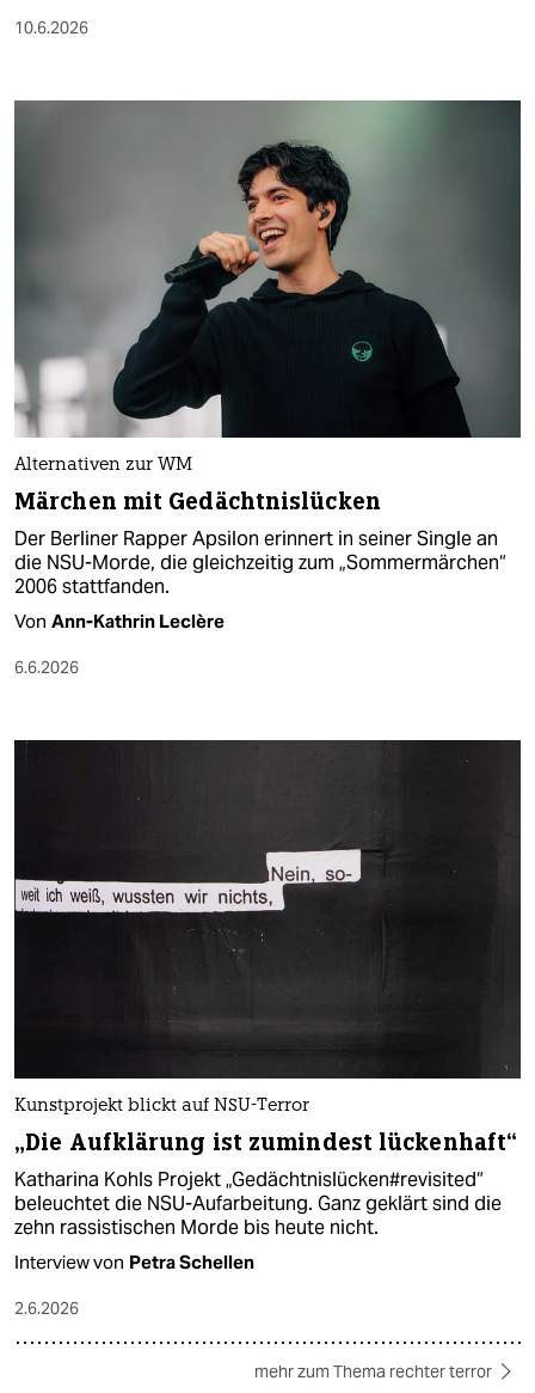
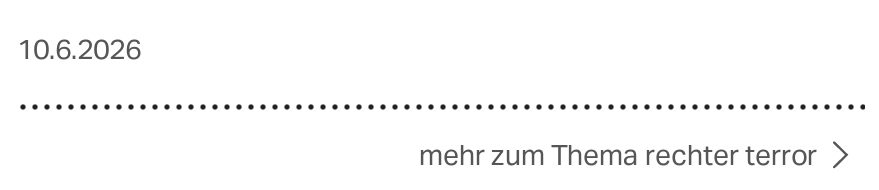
- [image]
- Alternativen zur WM
- Märchen mit Gedächtnislücken
- Der Berliner Rapper Apsilon erinnert in seiner Single an
- die NSU-Morde, die gleichzeitig zum „Sommermärchen“
- 2006 stattfanden.
- Von Ann-Kathrin Leclère
- 6.6.2026

- [image]
- Kunstprojekt blickt auf NSU-Terror
- „Die Aufklärung ist zumindest lückenhaft“
- Katharina Kohls Projekt „Gedächtnislücken#revisited“
- beleuchtet die NSU-Aufarbeitung. Ganz geklärt sind die
- zehn rassistischen Morde bis heute nicht.
- Interview von Petra Schellen
- 2.6.2026
